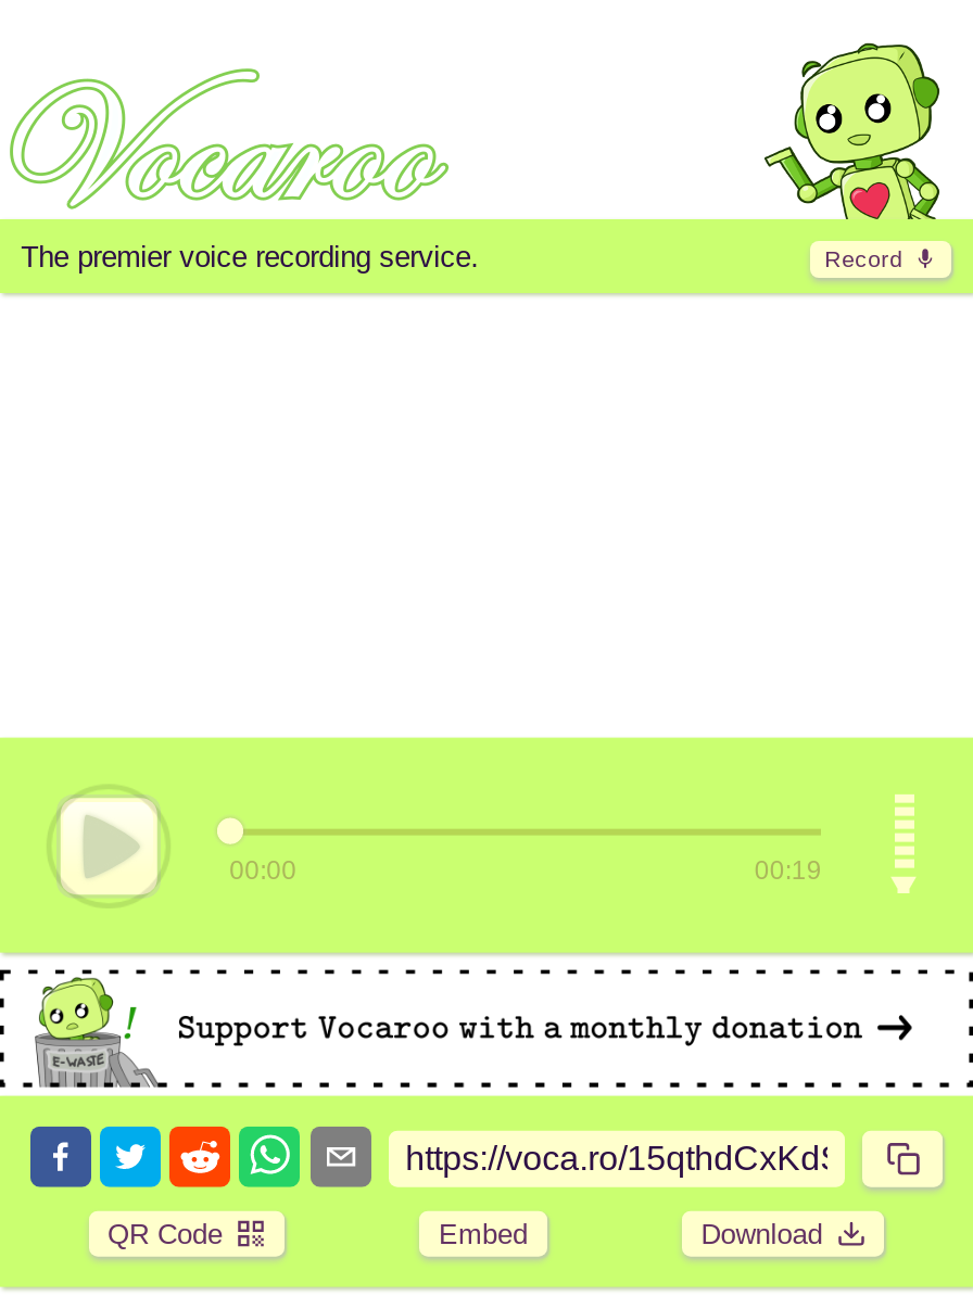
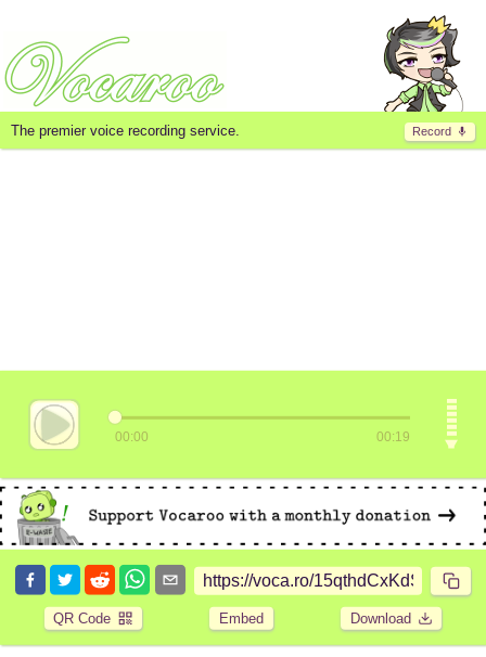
- [image]
+ [image]
